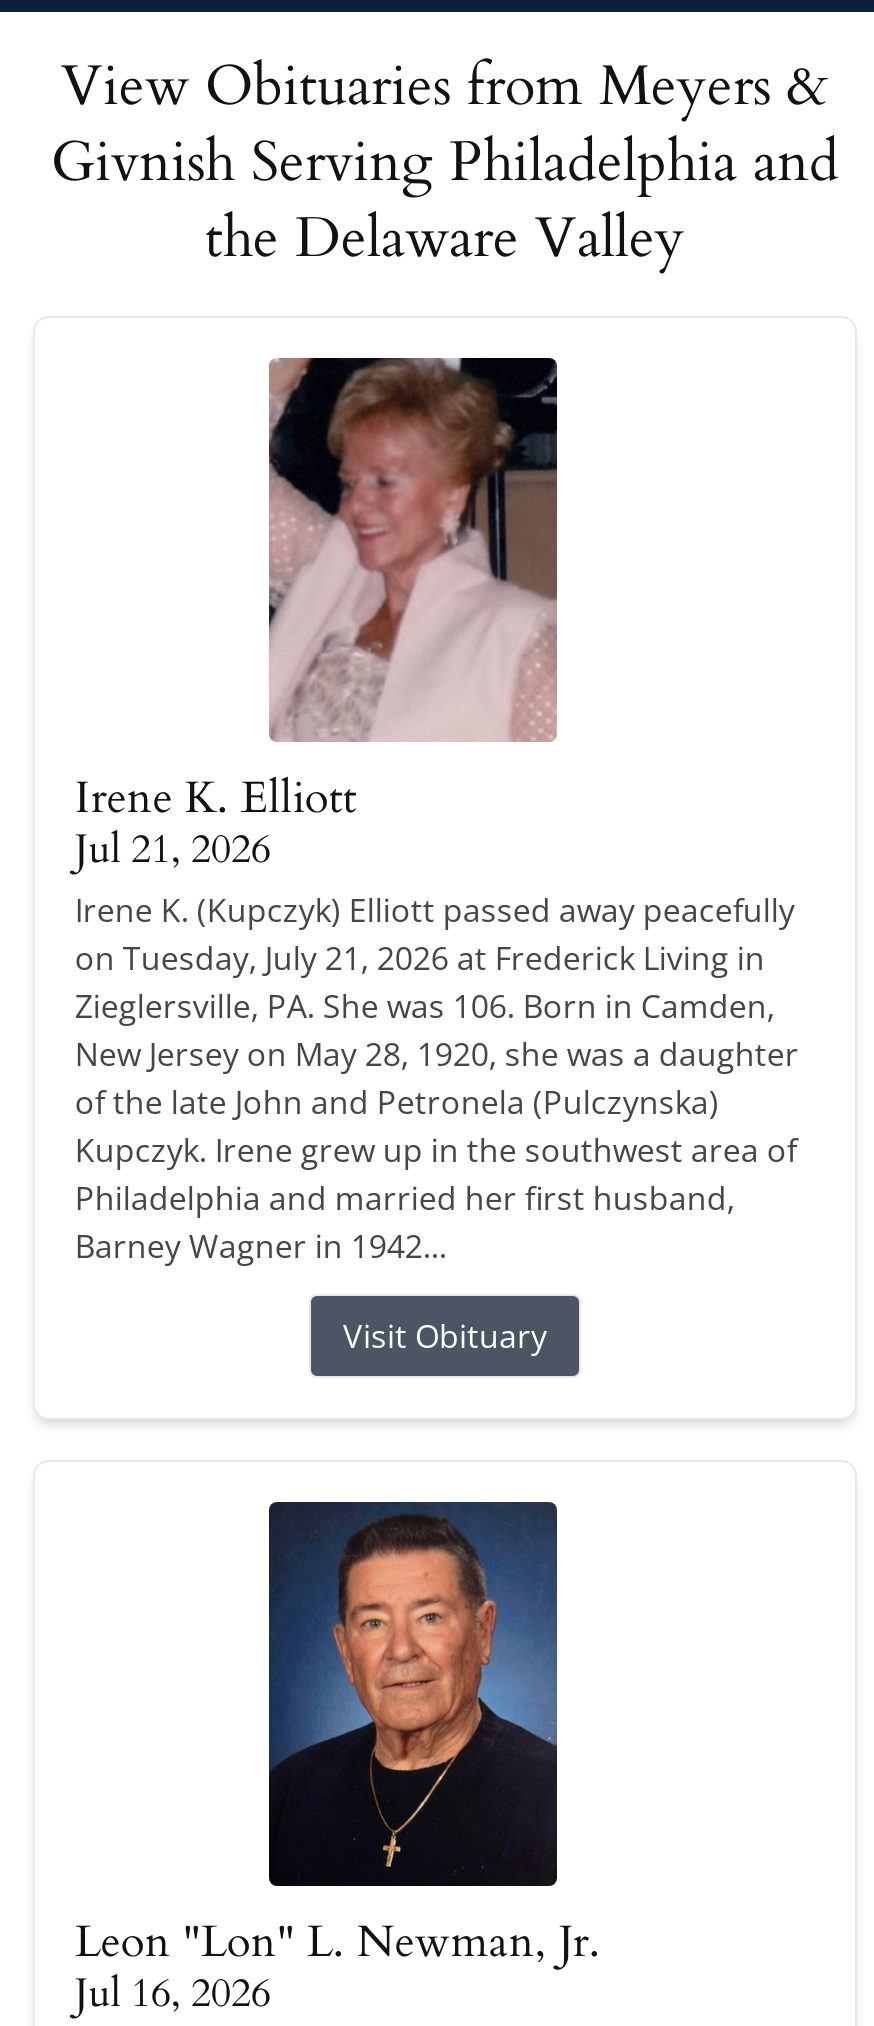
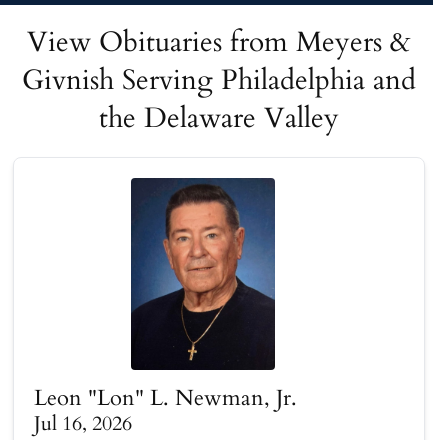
- [image]
- Irene K. Elliott
- Jul 21, 2026
- Irene K. (Kupczyk) Elliott passed away peacefully
- on Tuesday, July 21, 2026 at Frederick Living in
- Zieglersville, PA. She was 106. Born in Camden,
- New Jersey on May 28, 1920, she was a daughter
- of the late John and Petronela (Pulczynska)
- Kupczyk. Irene grew up in the southwest area of
- Philadelphia and married her first husband,
- Barney Wagner in 1942...
- Visit Obituary
